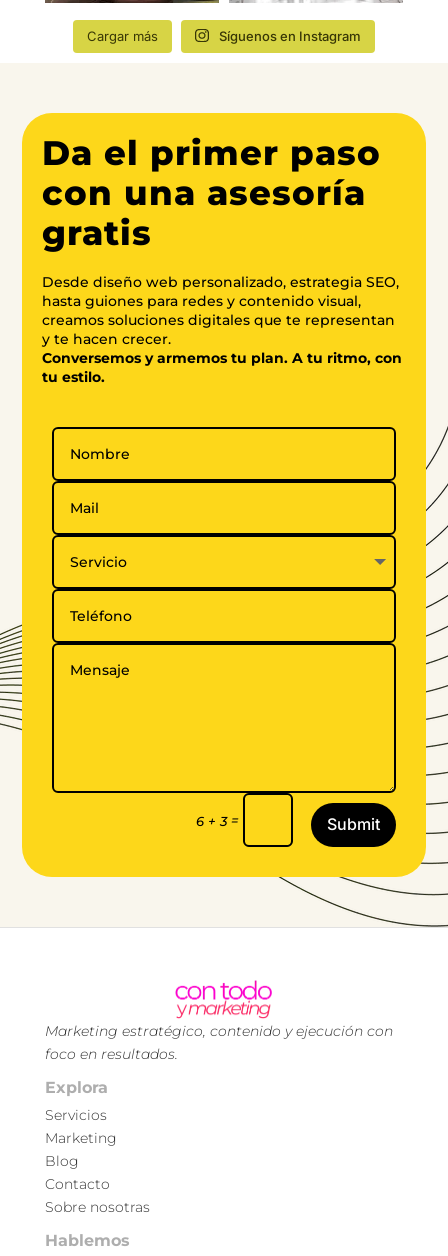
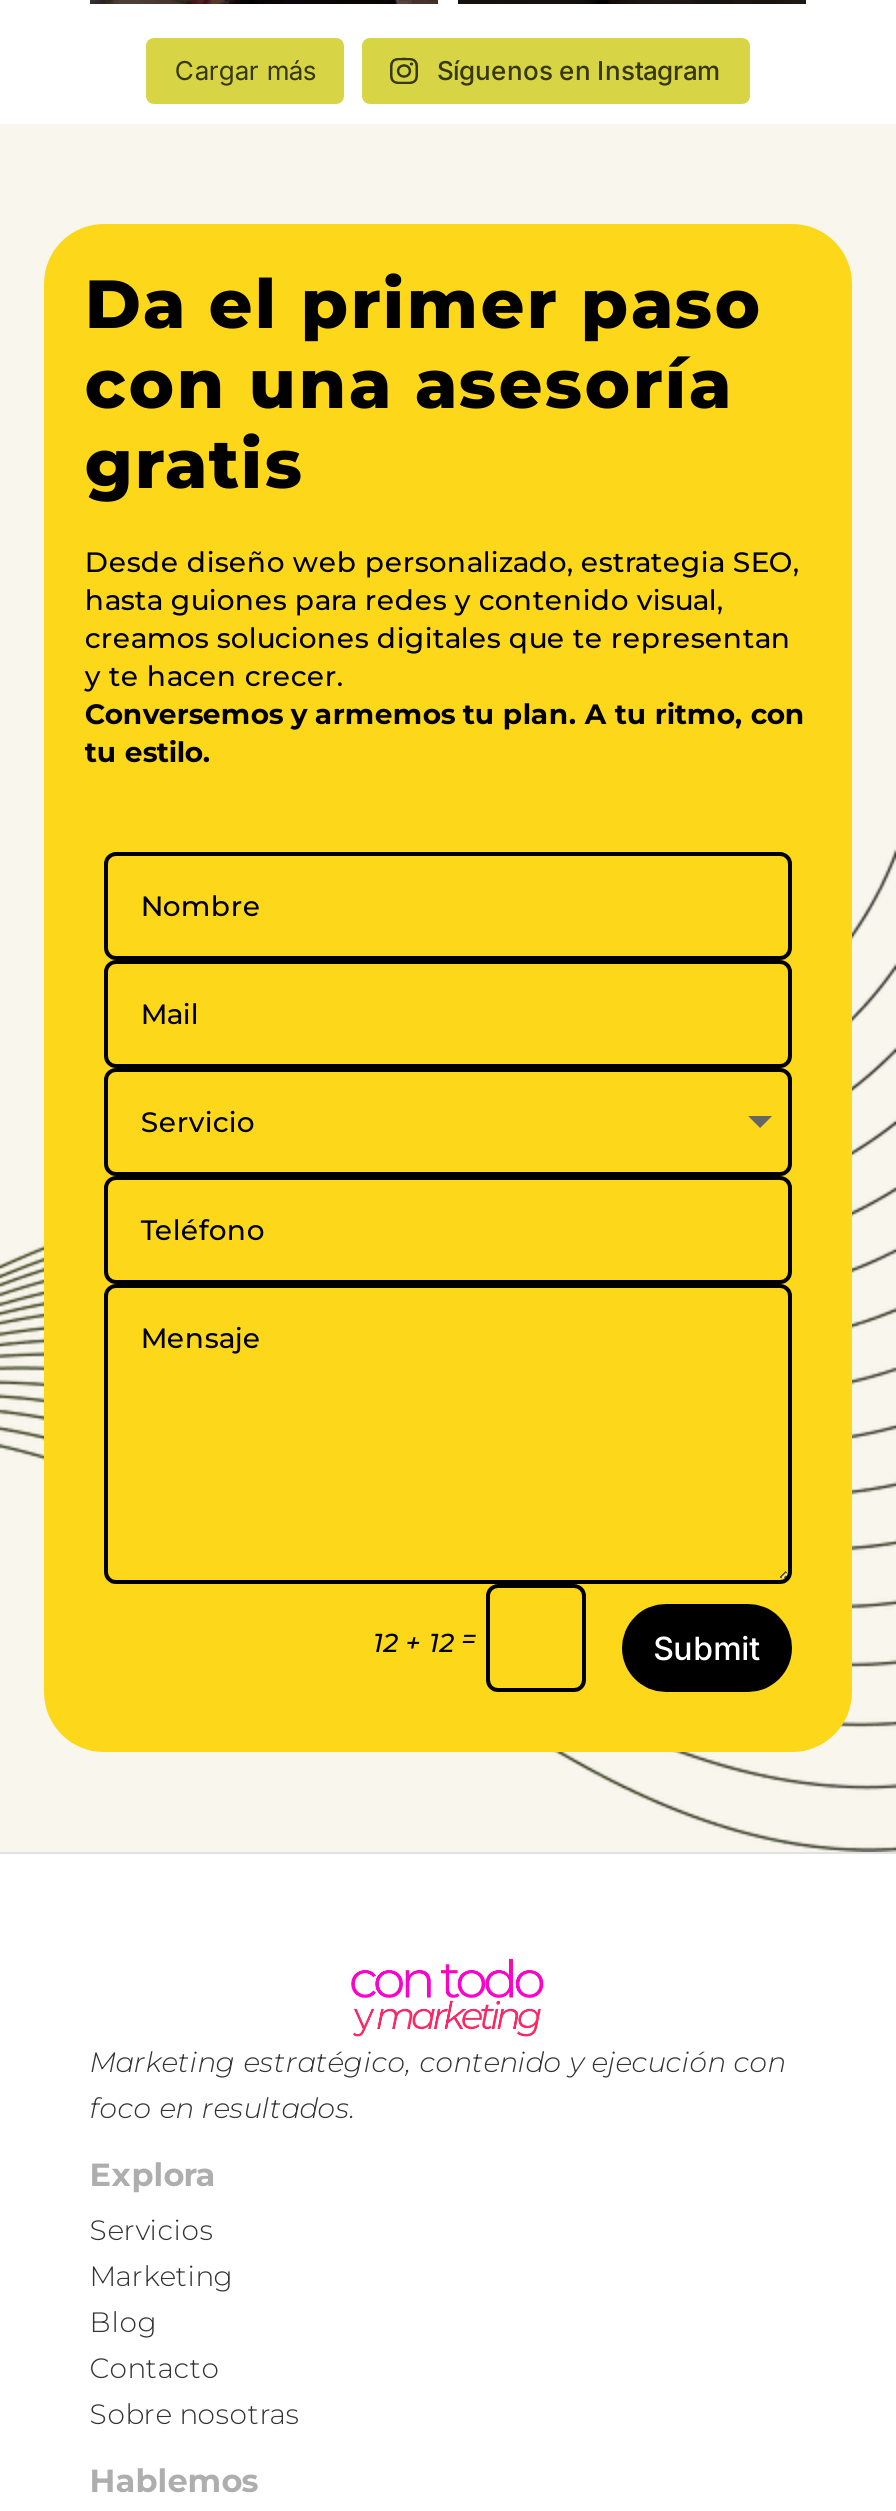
- 6 + 3 =
+ 12 + 12 =
